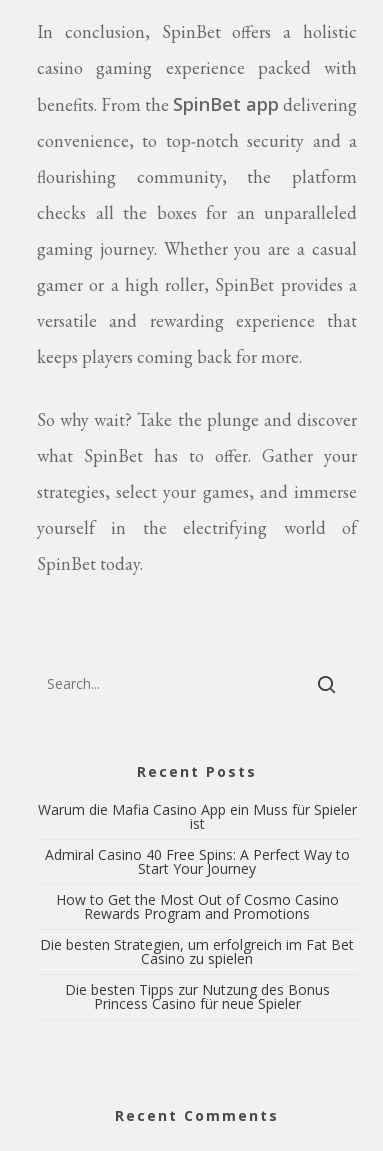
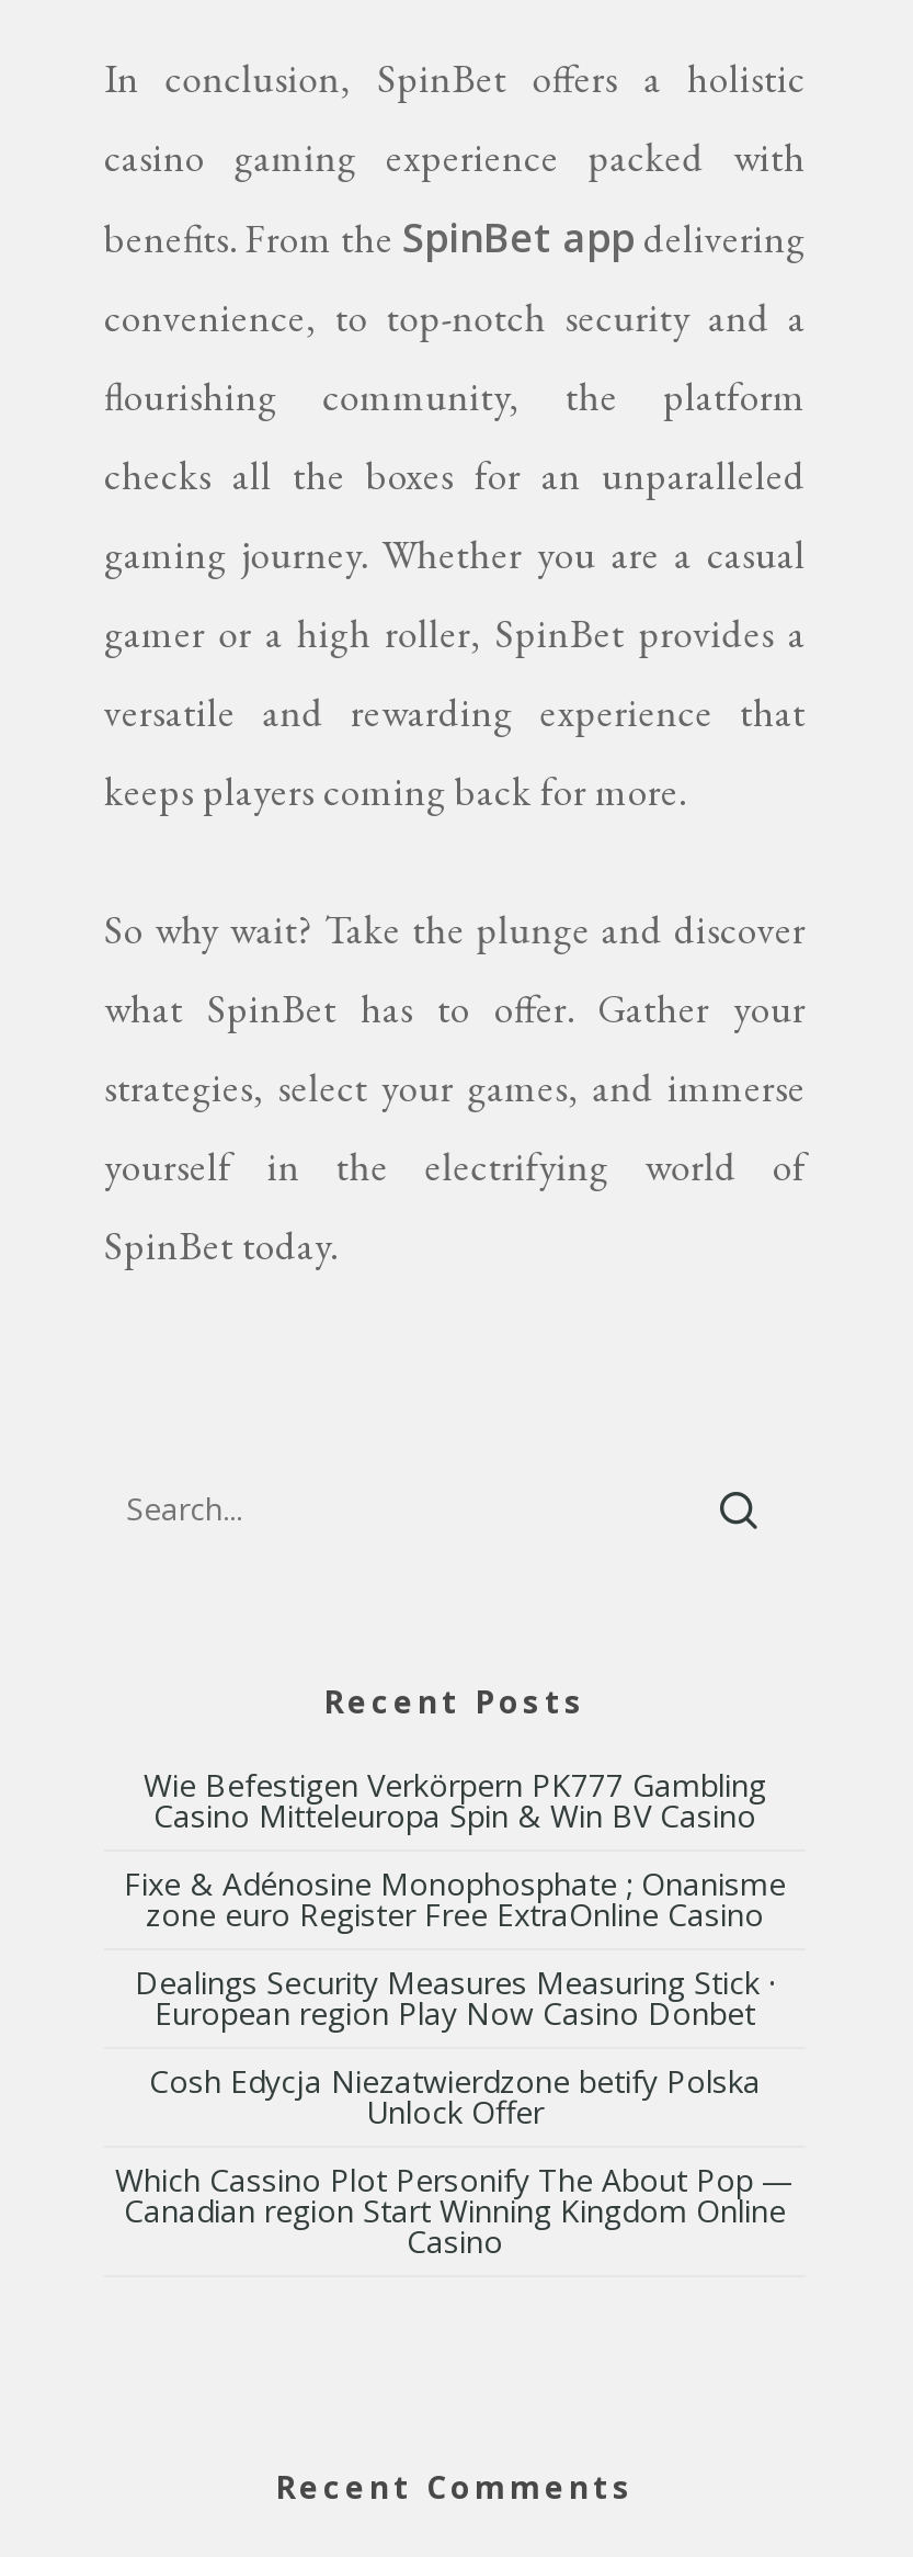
- Warum die Mafia Casino App ein Muss für Spieler
- ist
+ Wie Befestigen Verkörpern PK777 Gambling
+ Casino Mitteleuropa Spin & Win BV Casino

- Admiral Casino 40 Free Spins: A Perfect Way to
- Start Your Journey
+ Fixe & Adénosine Monophosphate ; Onanisme
+ zone euro Register Free ExtraOnline Casino

- How to Get the Most Out of Cosmo Casino
- Rewards Program and Promotions
+ Dealings Security Measures Measuring Stick ·
+ European region Play Now Casino Donbet

- Die besten Strategien, um erfolgreich im Fat Bet
- Casino zu spielen
+ Cosh Edycja Niezatwierdzone betify Polska
+ Unlock Offer

- Die besten Tipps zur Nutzung des Bonus
- Princess Casino für neue Spieler
+ Which Cassino Plot Personify The About Pop —
+ Canadian region Start Winning Kingdom Online
+ Casino
